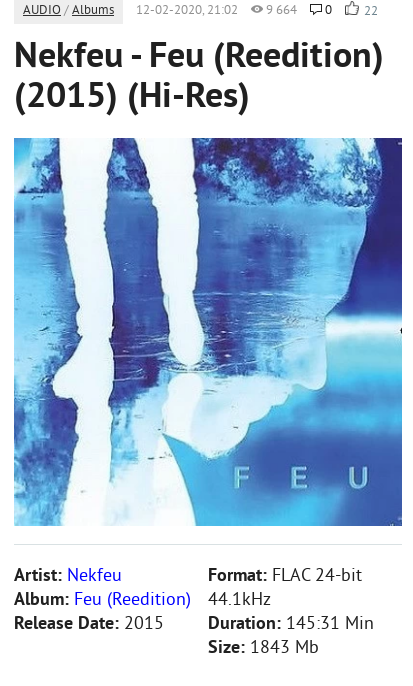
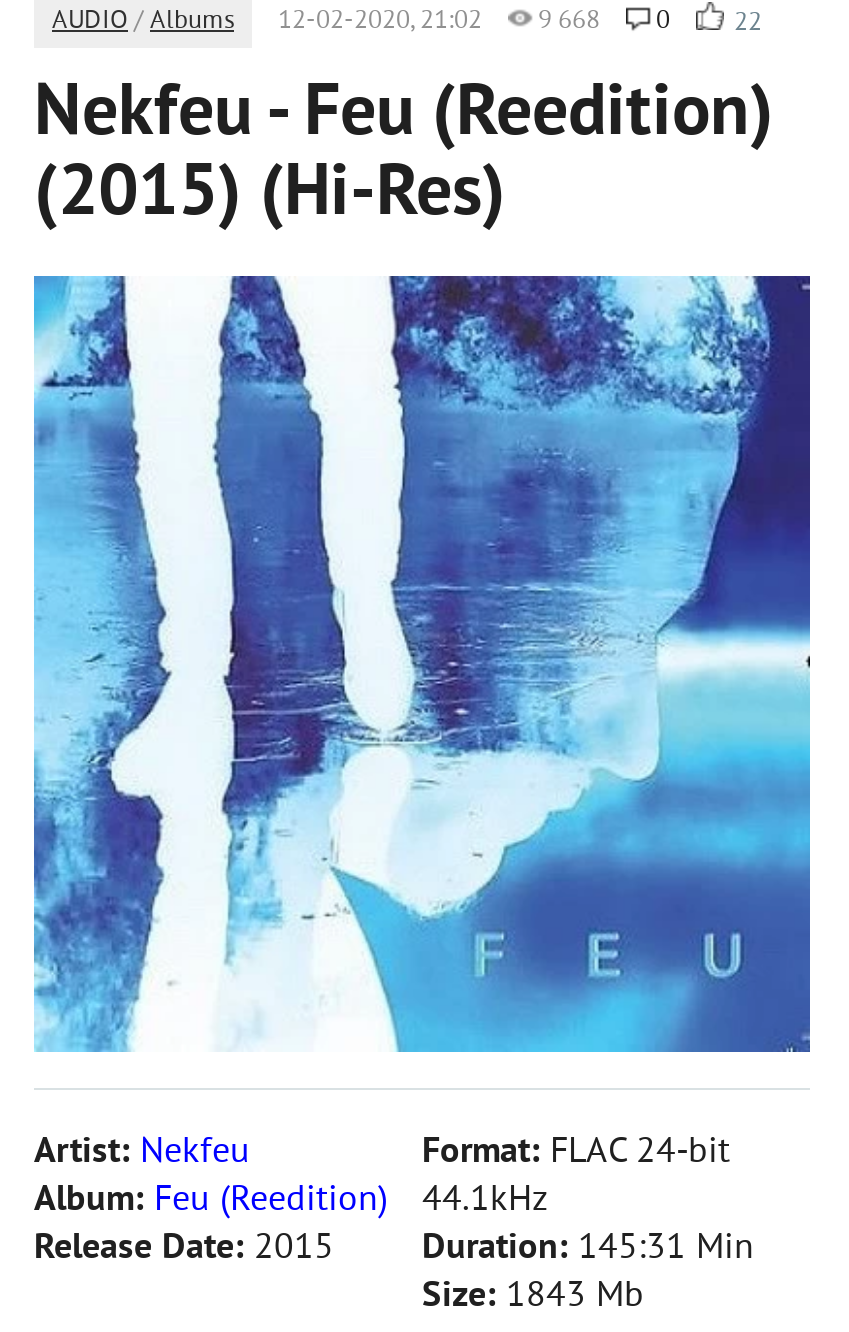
- AUDIO / Albums 12-02-2020, 21:02 9 664 0 22
+ AUDIO / Albums 12-02-2020, 21:02 9 668 0 22
